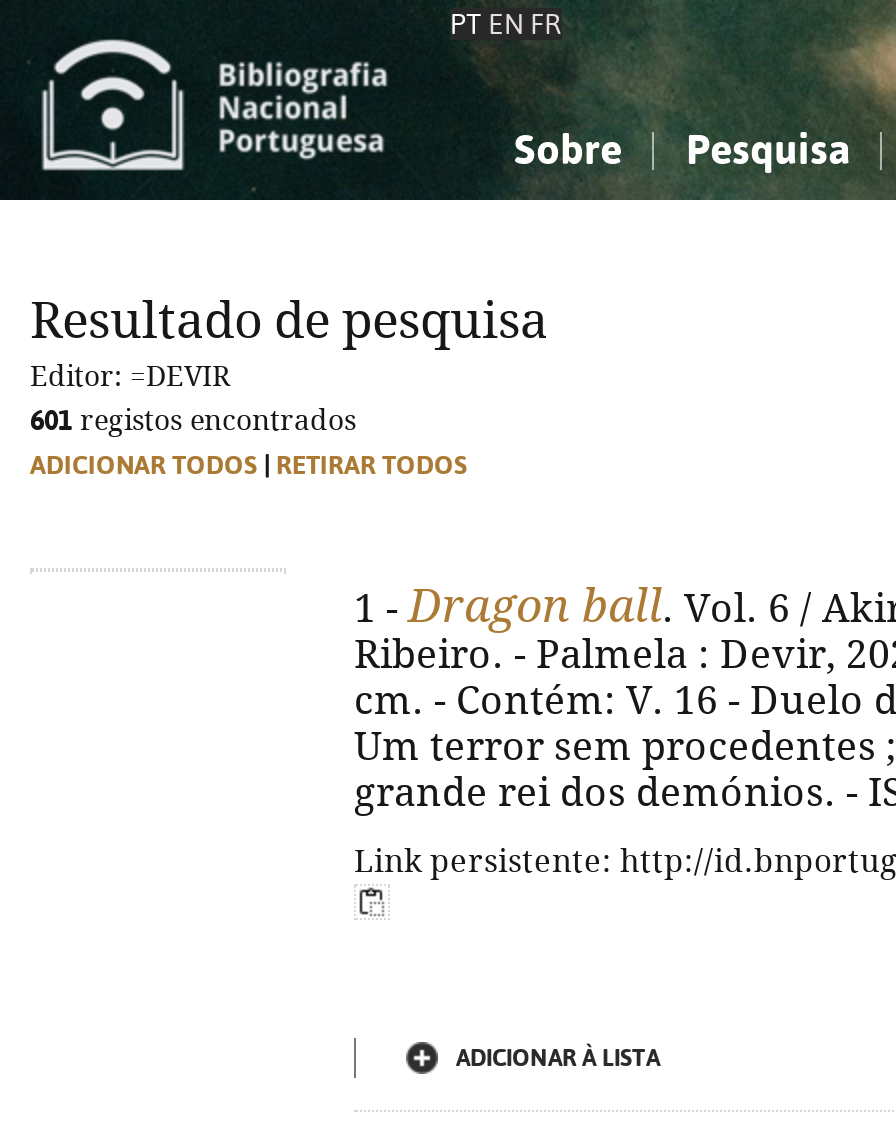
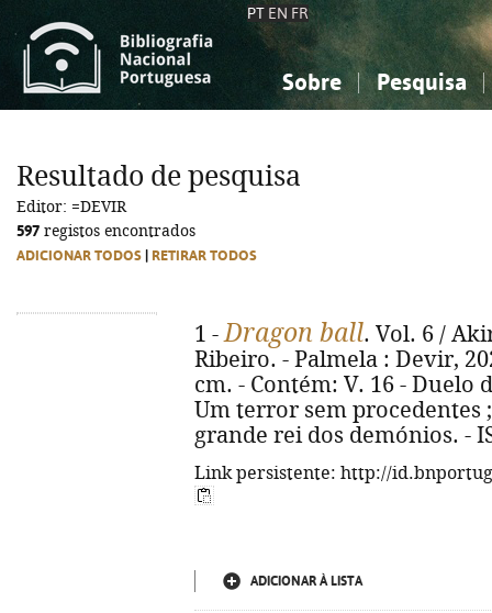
- 601 registos encontrados
+ 597 registos encontrados
